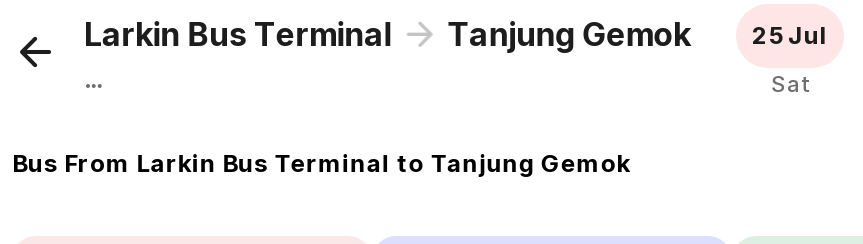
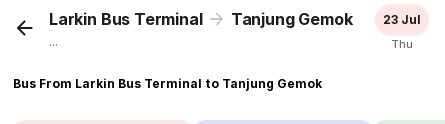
- 25 Jul
+ 23 Jul

- Sat
+ Thu
